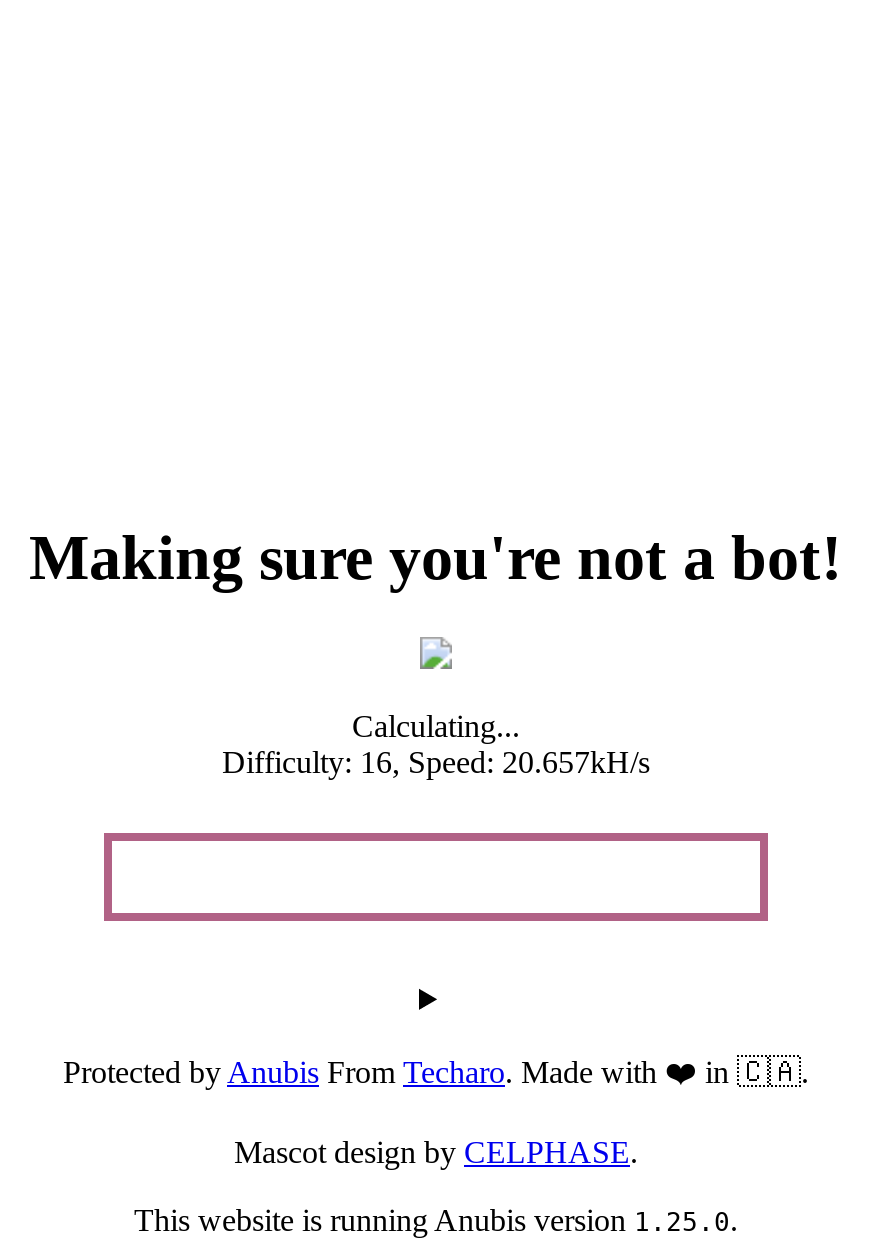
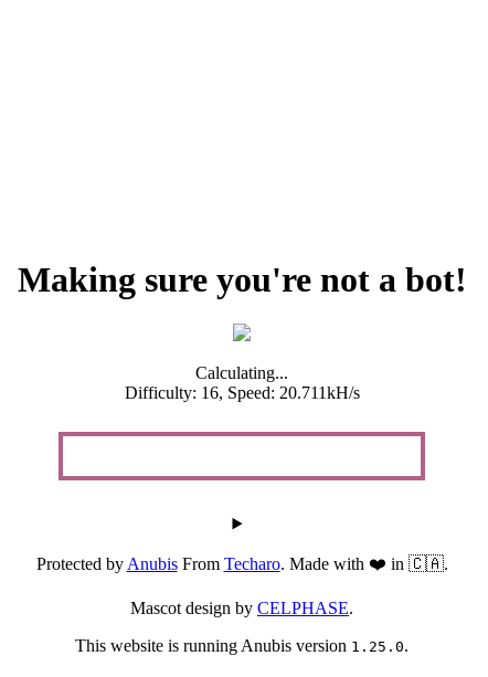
- Difficulty: 16, Speed: 20.657kH/s
+ Difficulty: 16, Speed: 20.711kH/s
